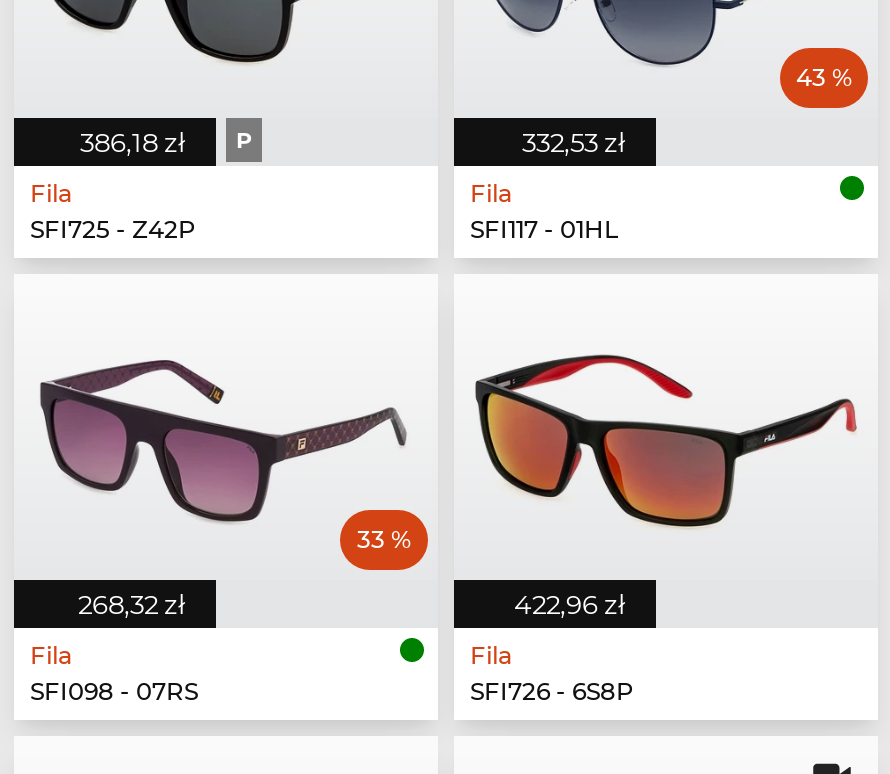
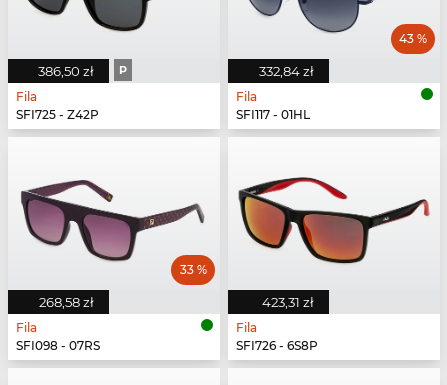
- 386,18 zł P
+ 386,50 zł P

- 332,53 zł
+ 332,84 zł

- 268,32 zł
+ 268,58 zł

- 422,96 zł
+ 423,31 zł
